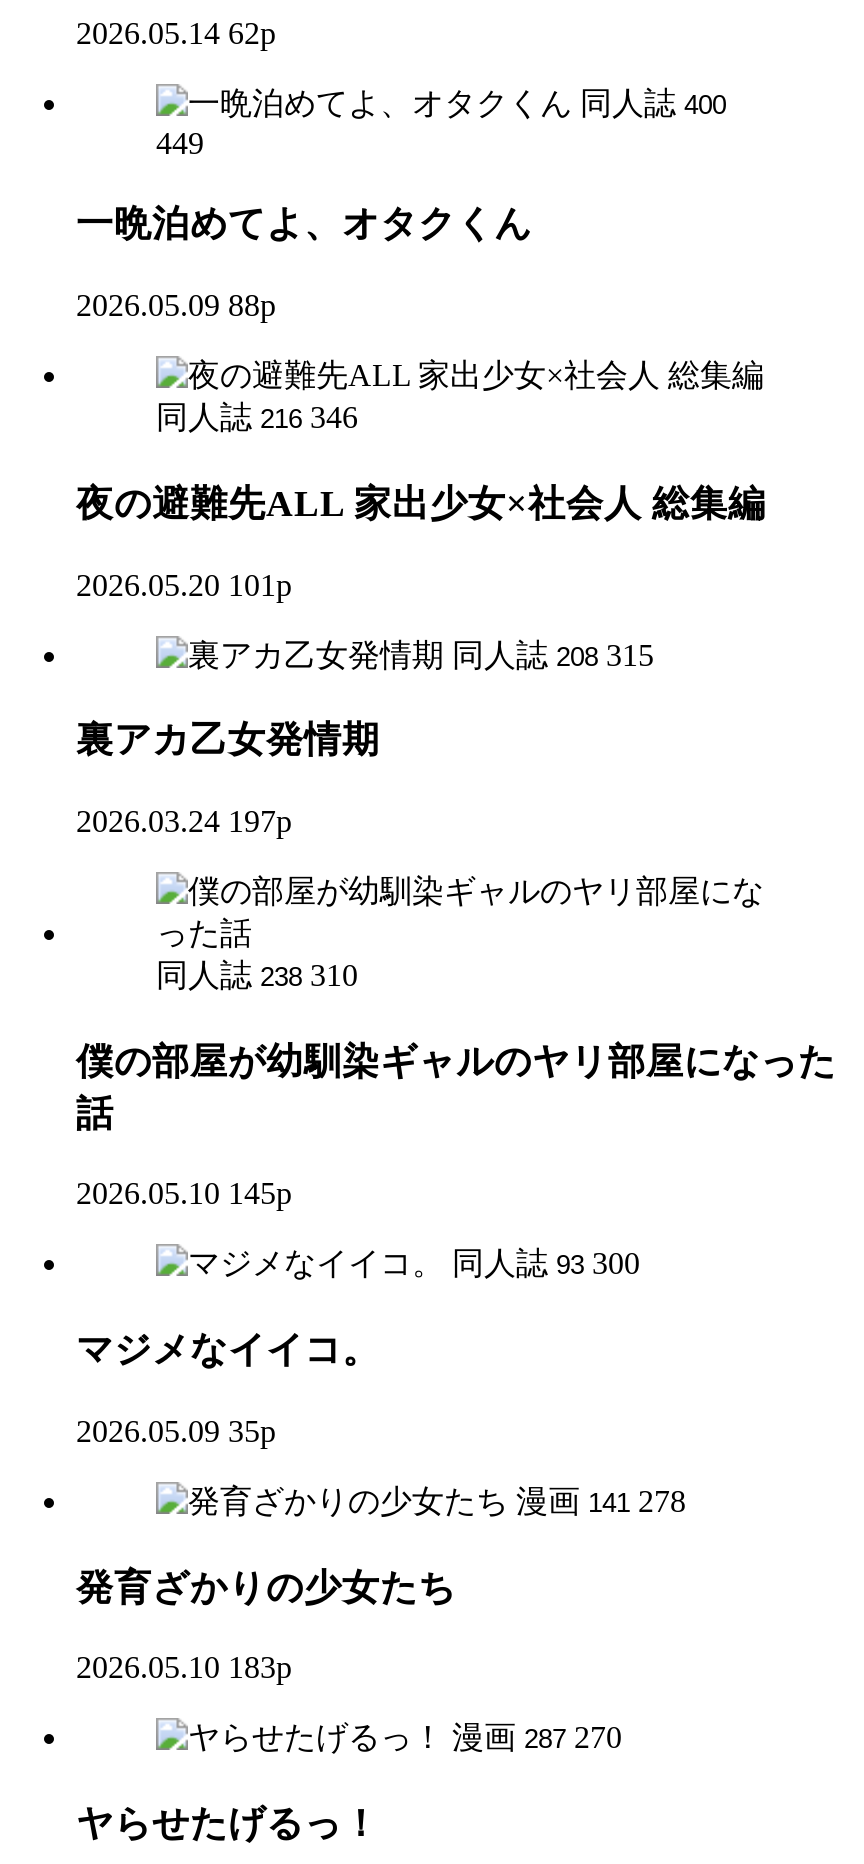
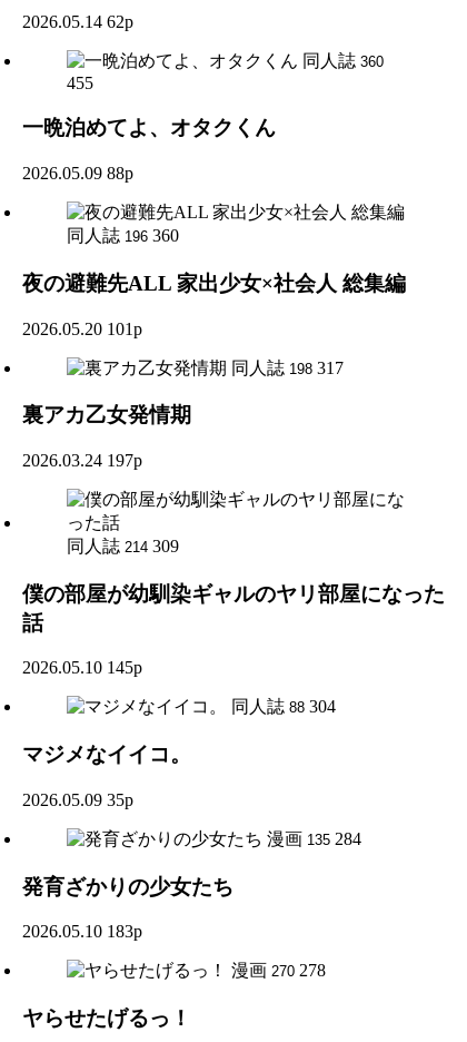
- 同人誌 400
+ 同人誌 360

- 449
+ 455

- 同人誌 216 346
+ 同人誌 196 360

- 同人誌 208 315
+ 同人誌 198 317

- 同人誌 238 310
+ 同人誌 214 309

- 同人誌 93 300
+ 同人誌 88 304

- 漫画 141 278
+ 漫画 135 284

- 漫画 287 270
+ 漫画 270 278
